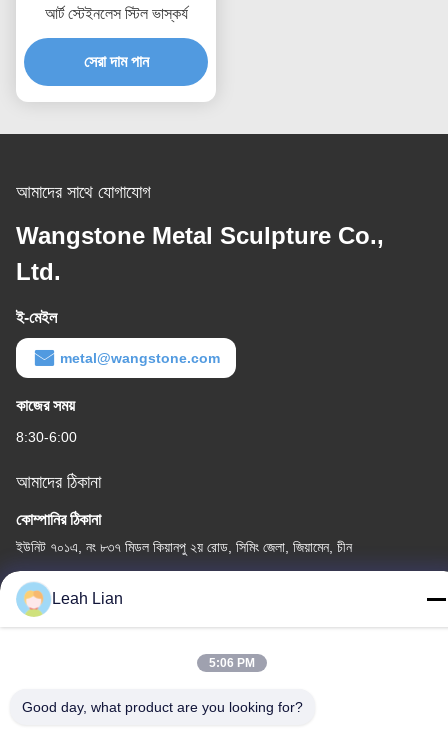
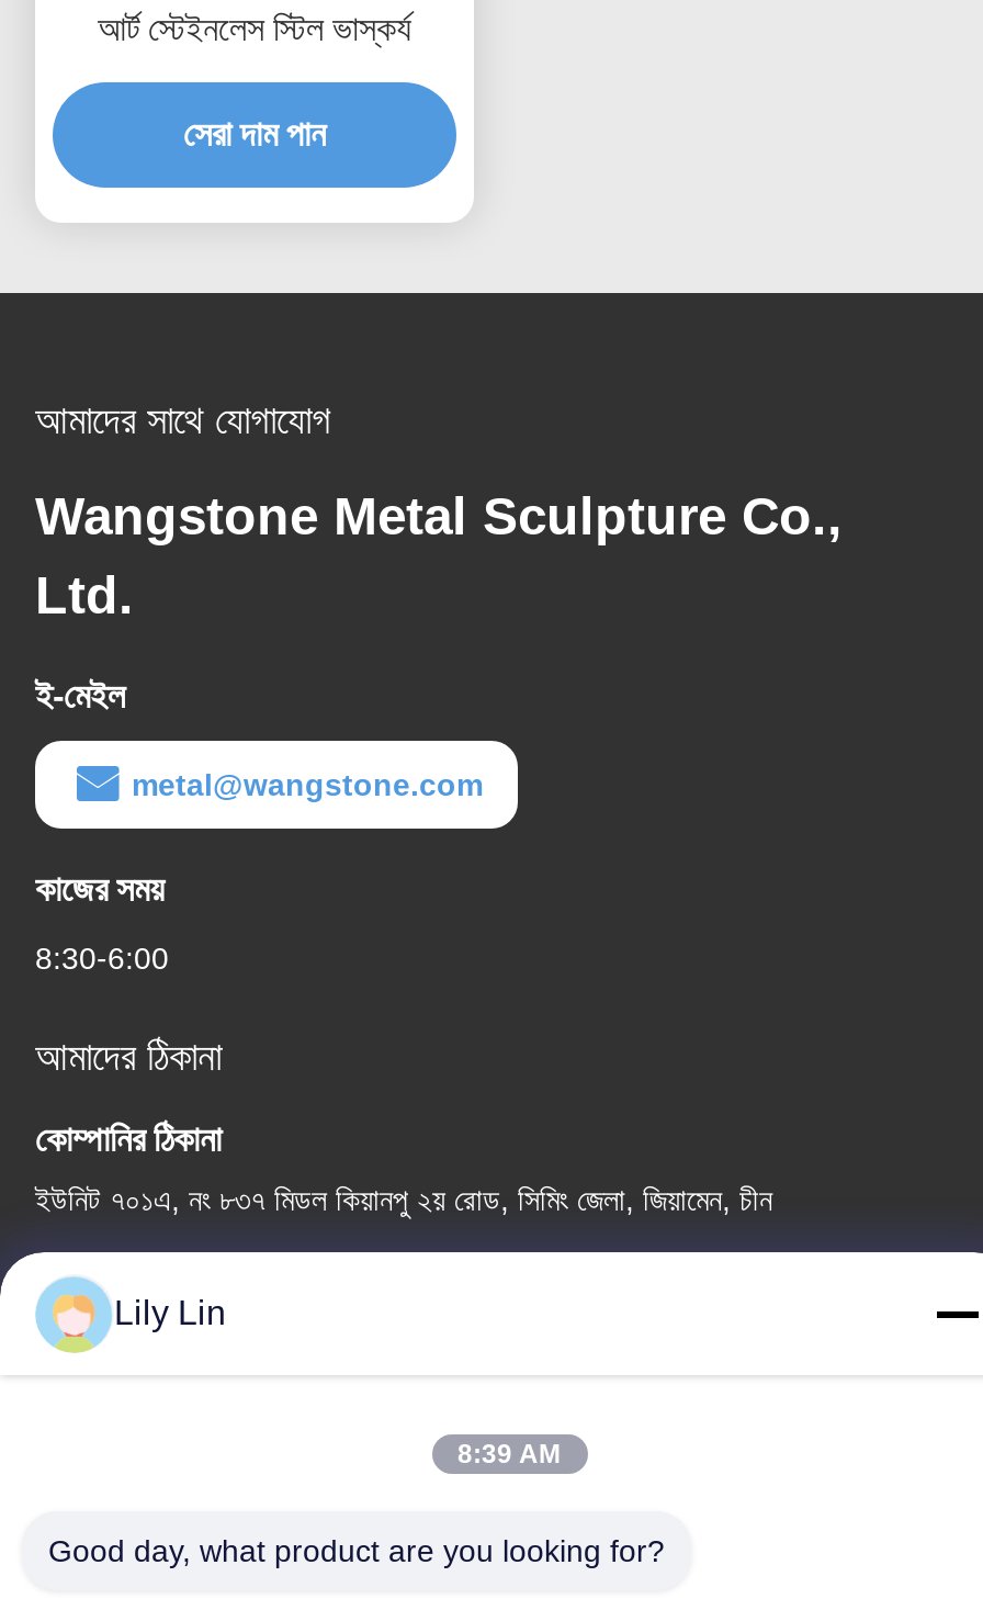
- Leah Lian
+ Lily Lin

- 5:06 PM
+ 8:39 AM
